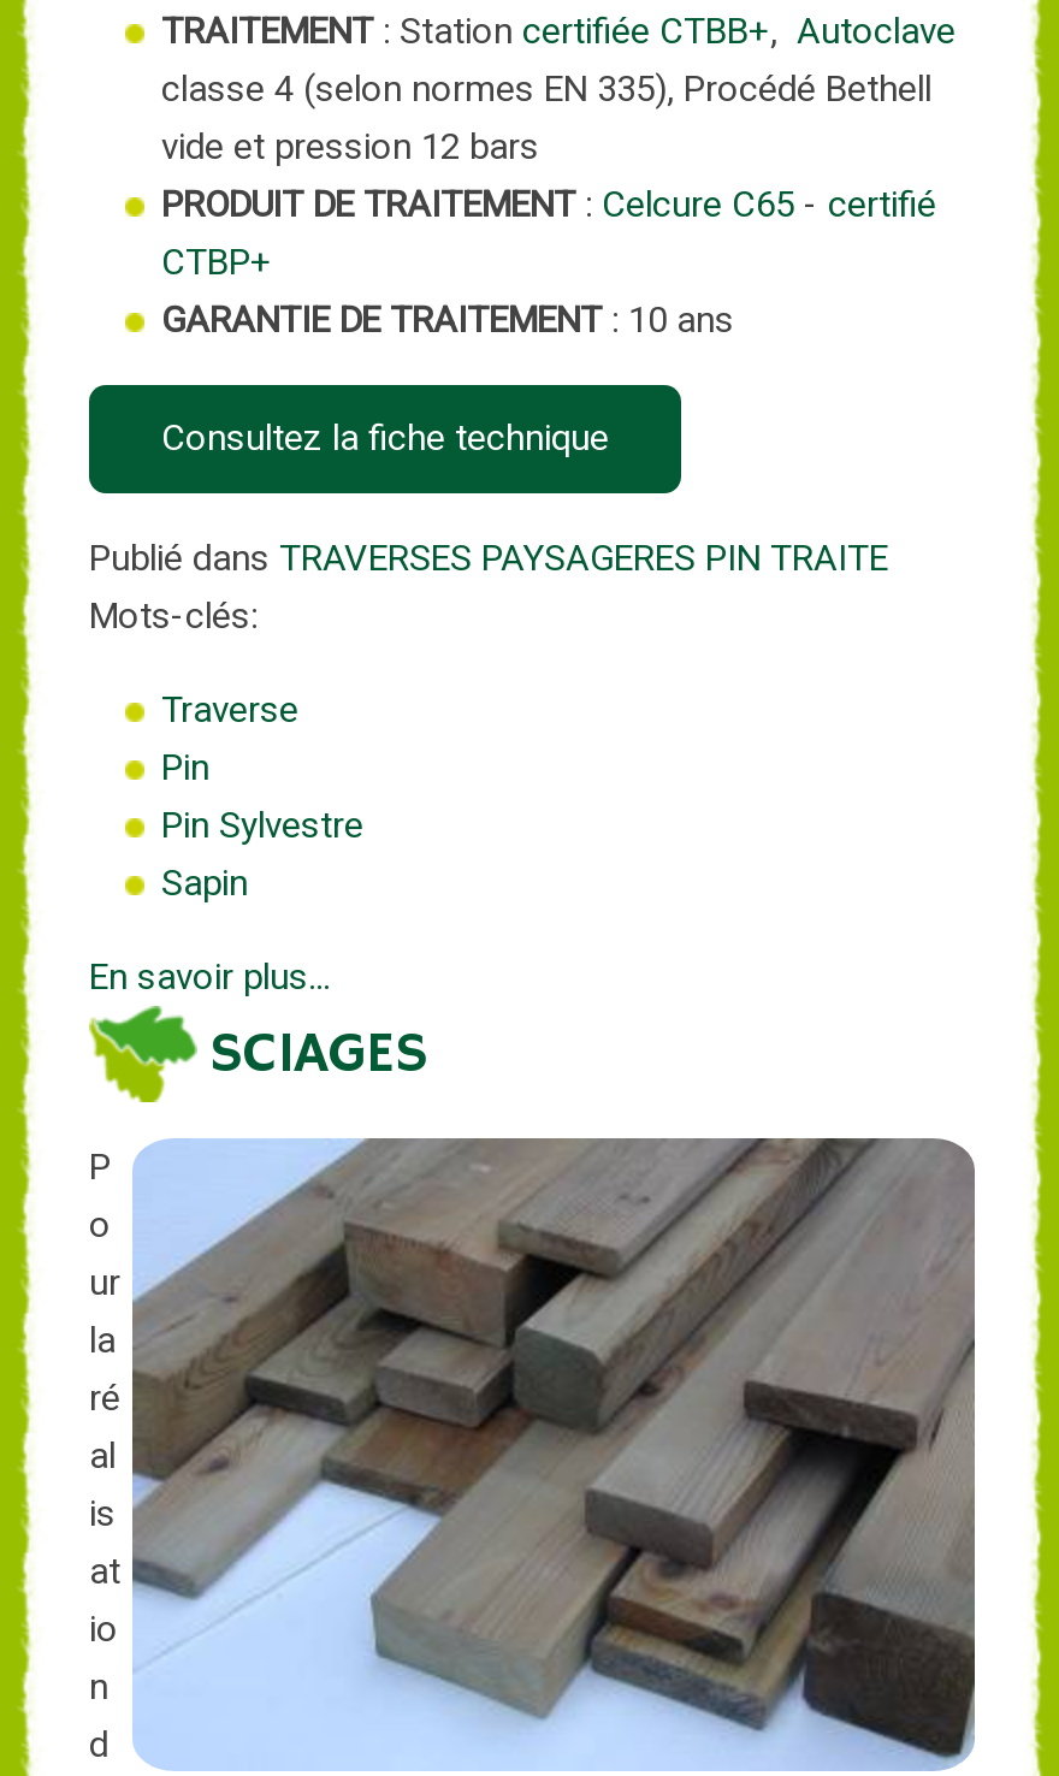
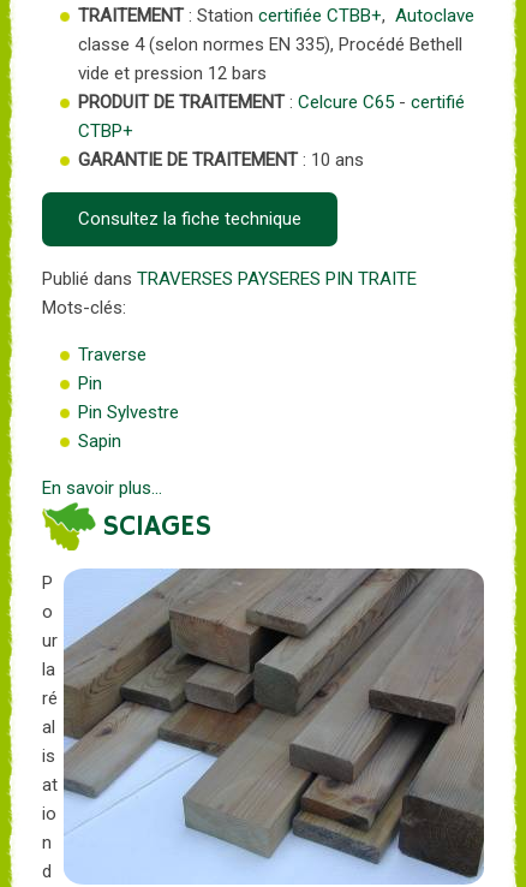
- Publié dans TRAVERSES PAYSAGERES PIN TRAITE
+ Publié dans TRAVERSES PAYSERES PIN TRAITE
